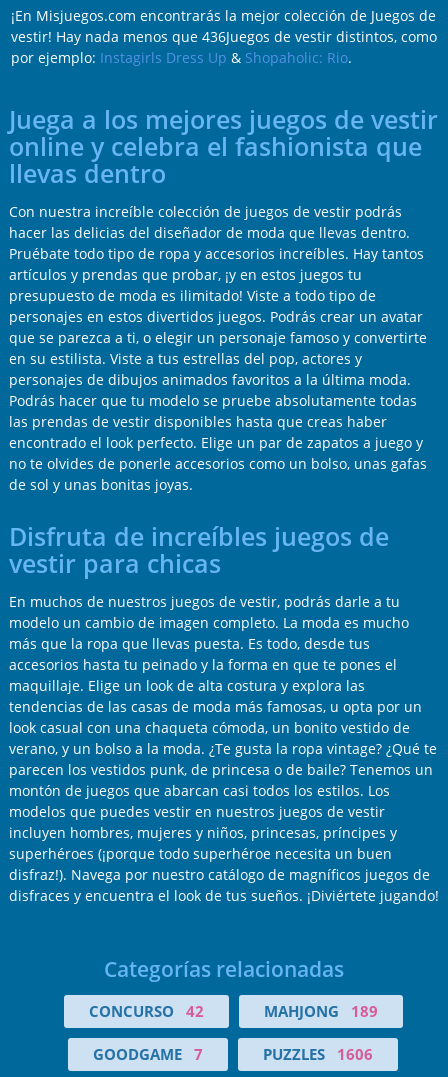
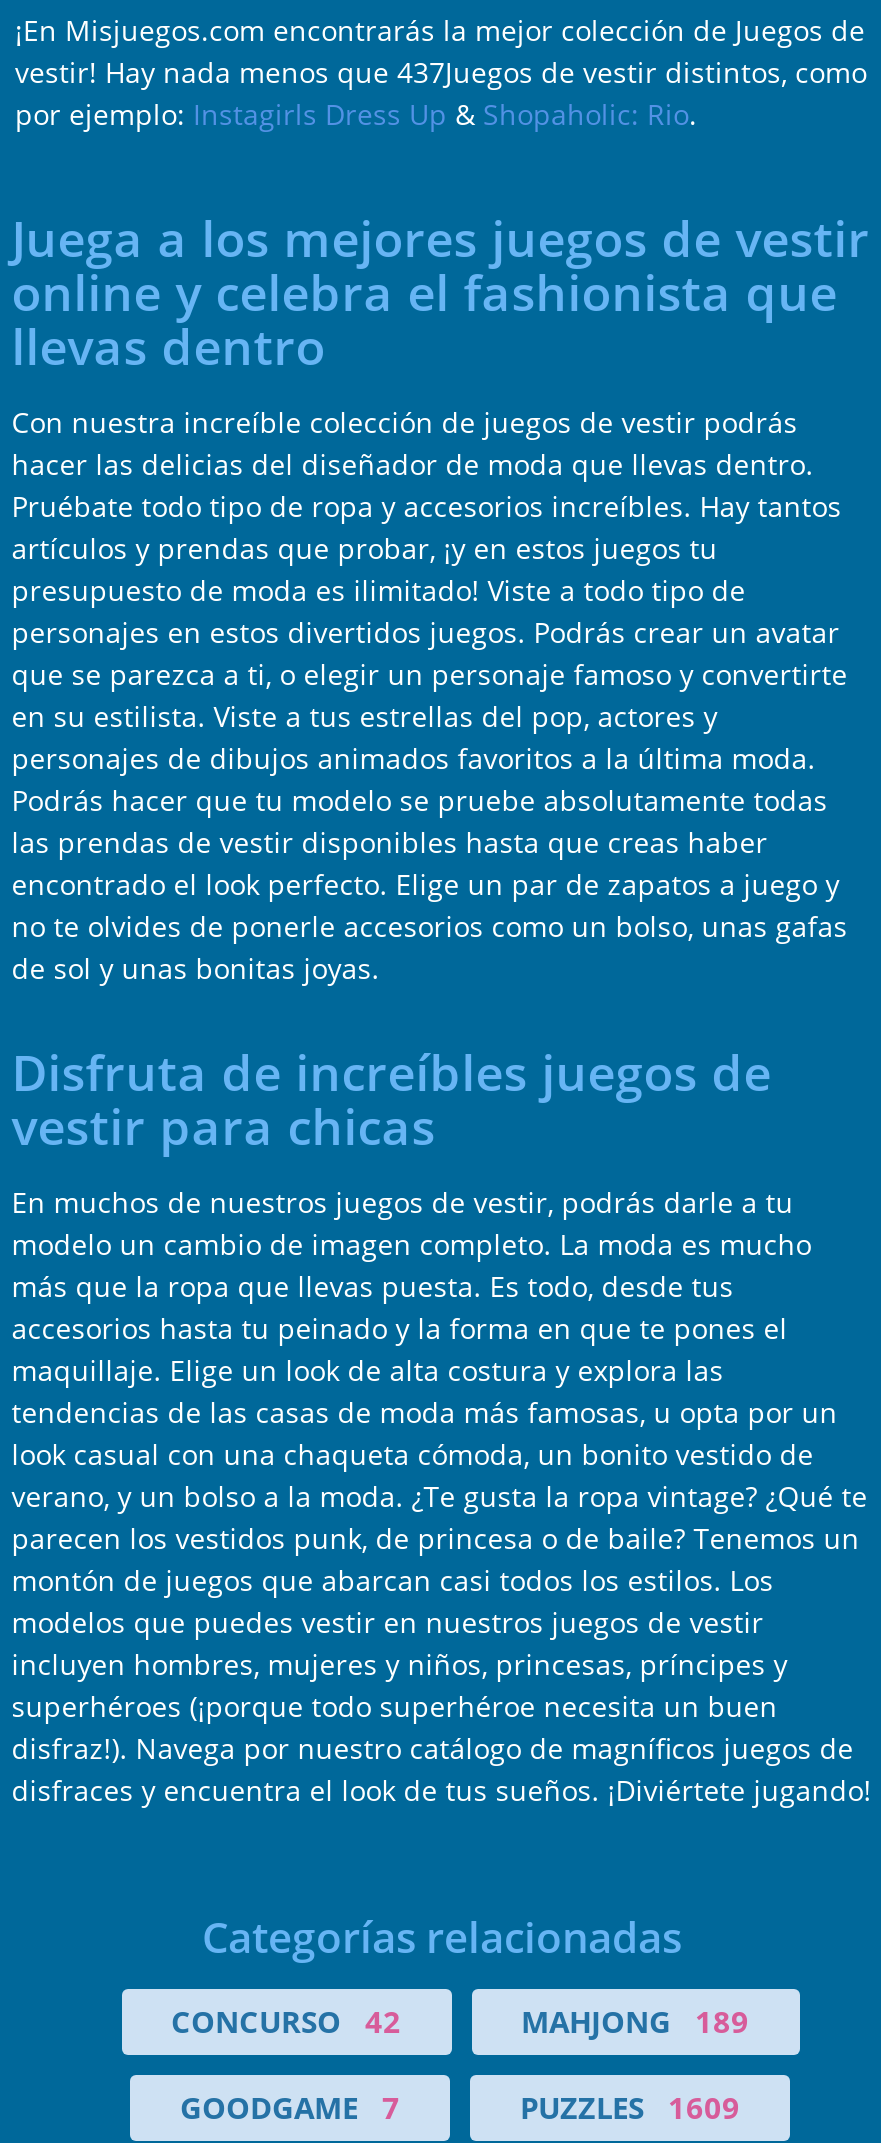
- vestir! Hay nada menos que 436Juegos de vestir distintos, como
+ vestir! Hay nada menos que 437Juegos de vestir distintos, como

- PUZZLES 1606
+ PUZZLES 1609
